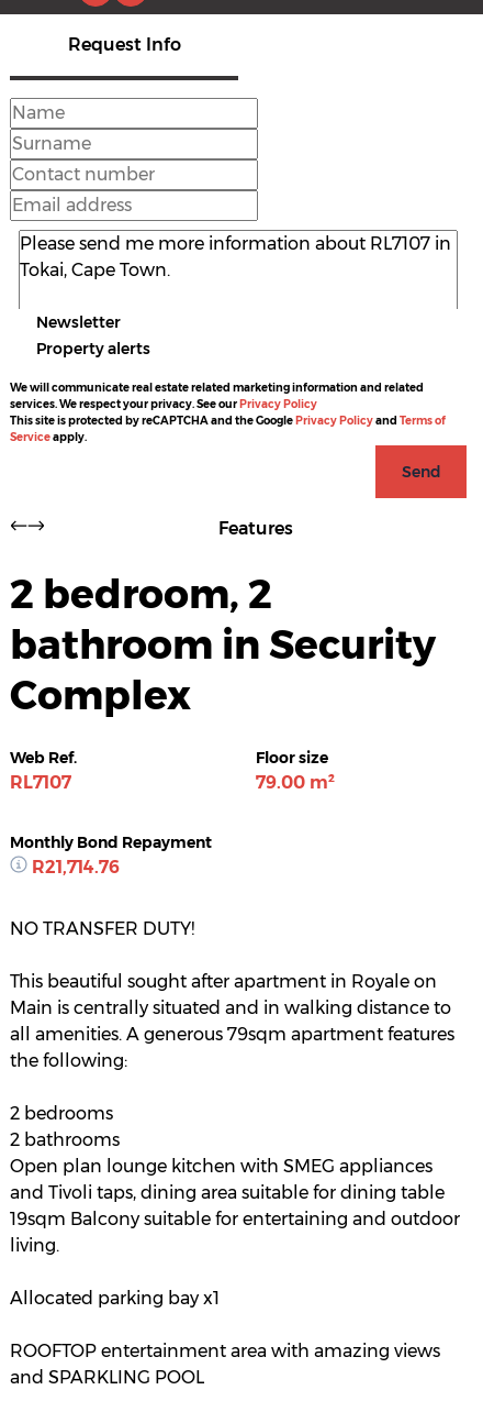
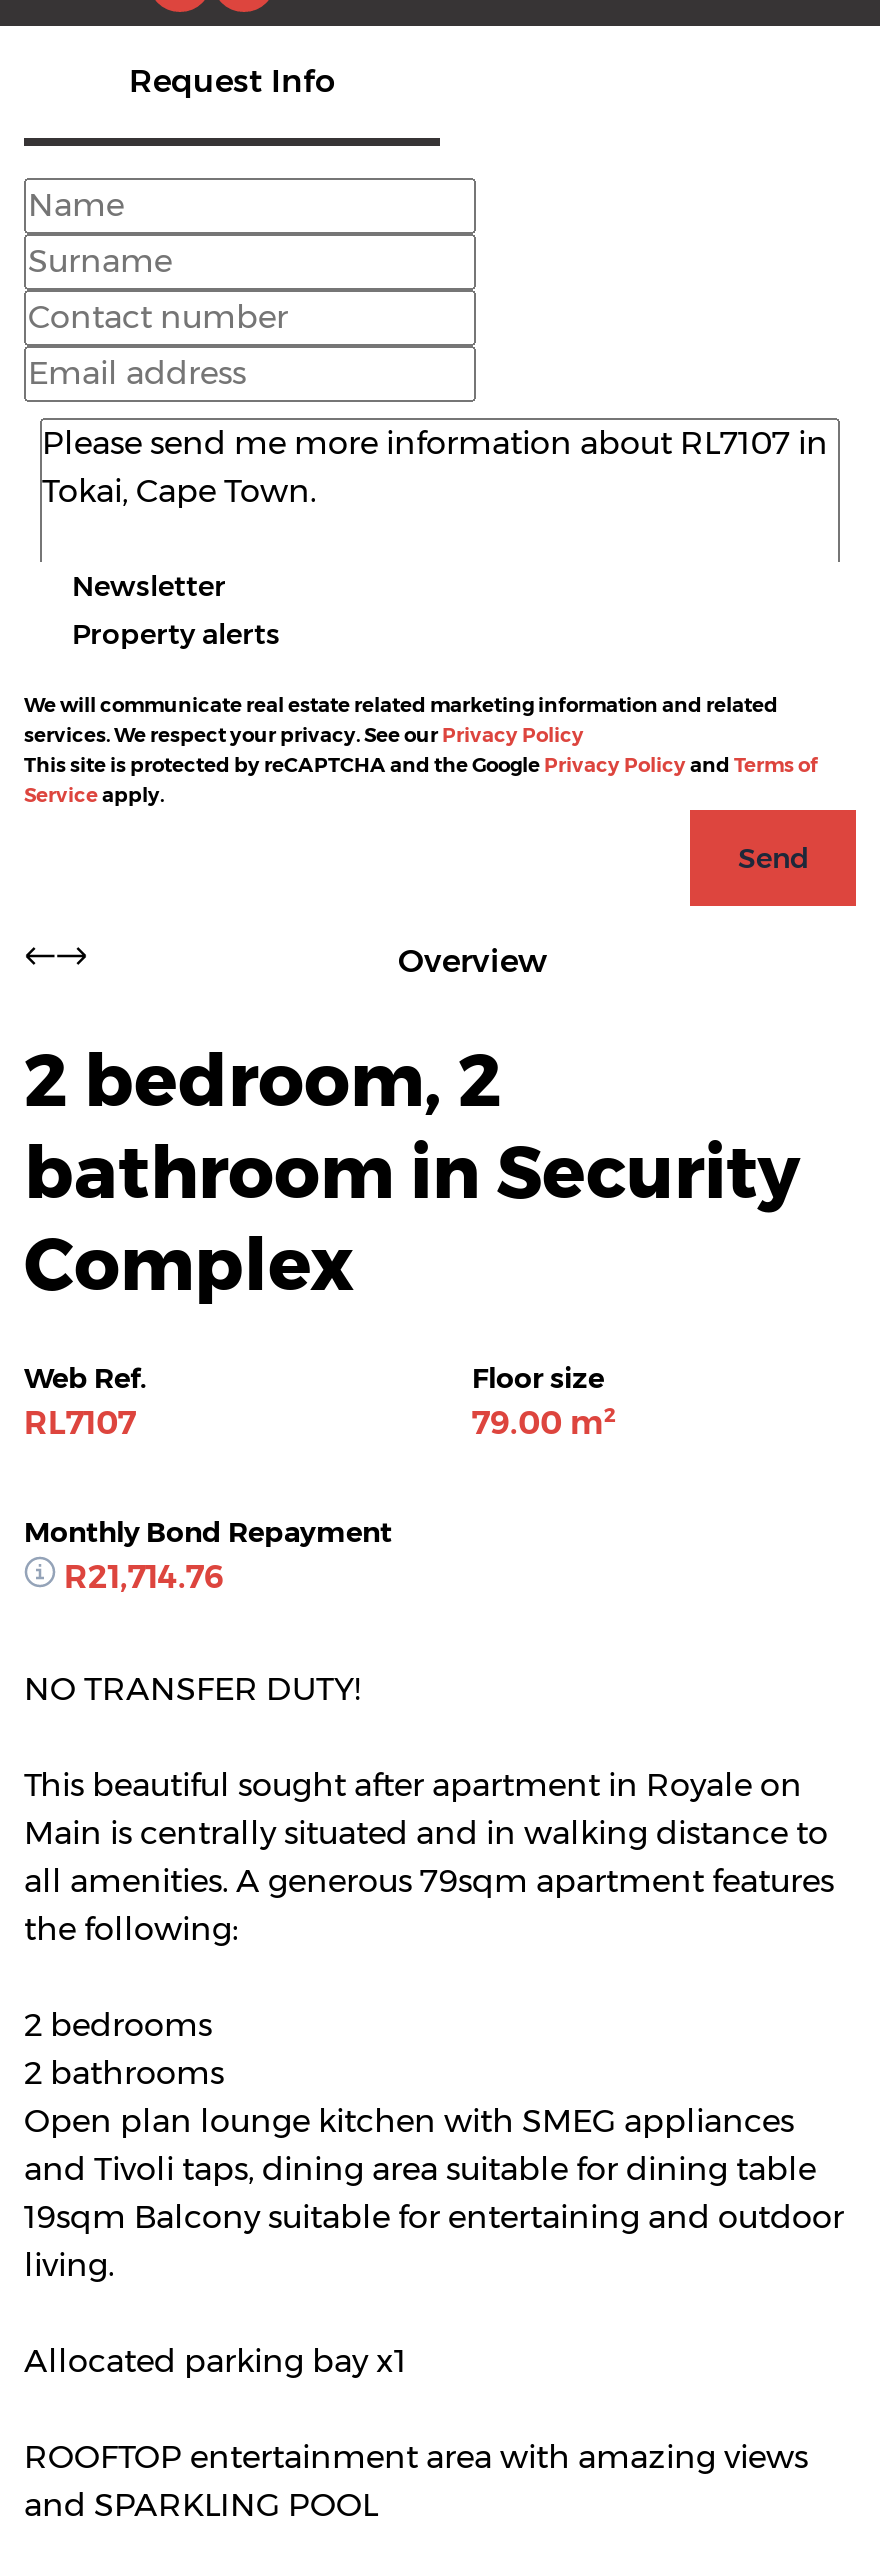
- Features
+ Overview
